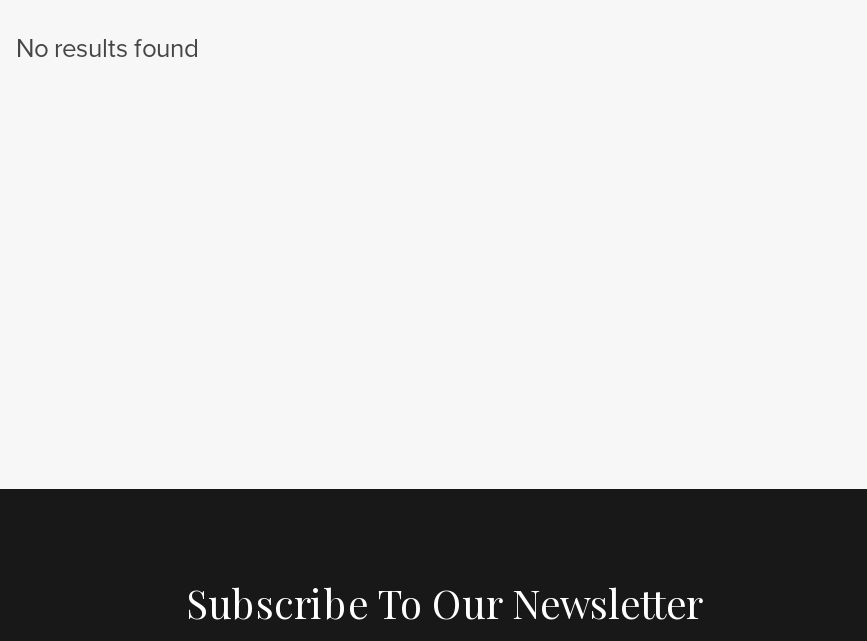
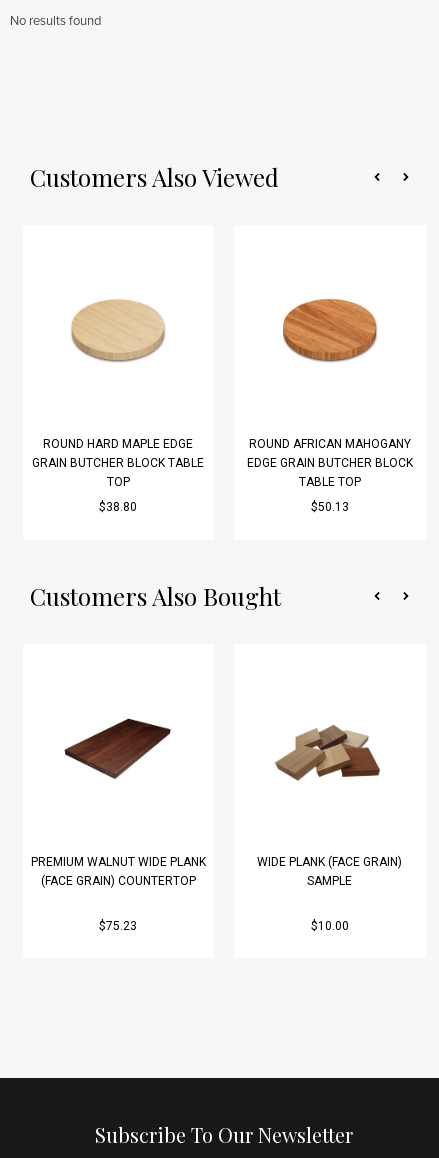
+ Customers Also Viewed

+ ROUND AFRICAN MAHOGANY
+ EDGE GRAIN BUTCHER BLOCK
+ TABLE TOP
+ $50.13
+ Customers Also Bought

+ PREMIUM WALNUT WIDE PLANK
+ (FACE GRAIN) COUNTERTOP
+ $75.23

+ ROUND HARD MAPLE EDGE
+ GRAIN BUTCHER BLOCK TABLE
+ TOP
+ $38.80

+ [image]

+ [image]

+ WIDE PLANK (FACE GRAIN)
+ SAMPLE
+ $10.00

+ [image]

+ [image]
